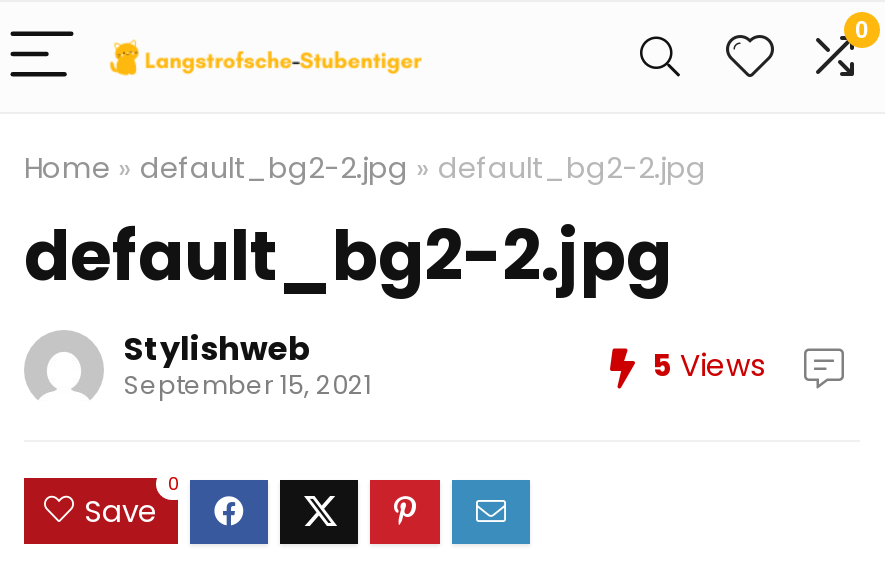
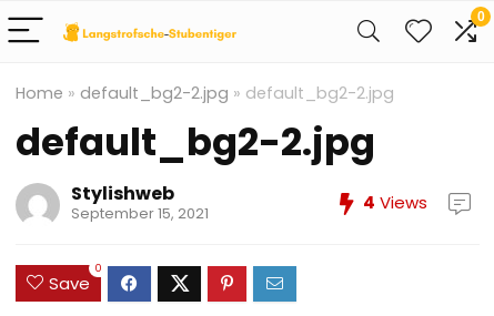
- 5 Views
+ 4 Views
